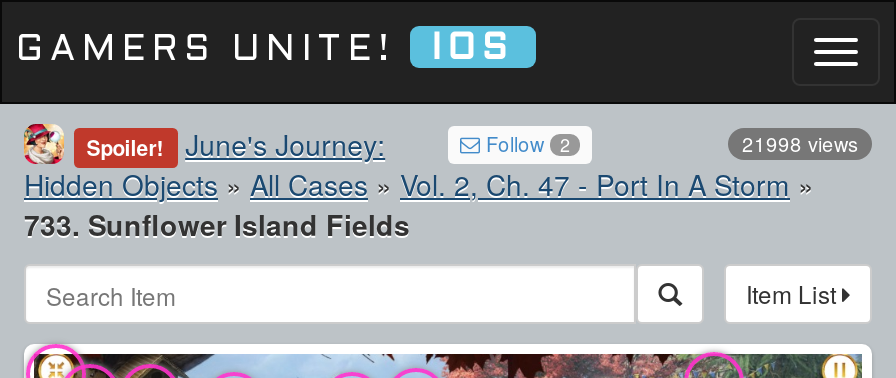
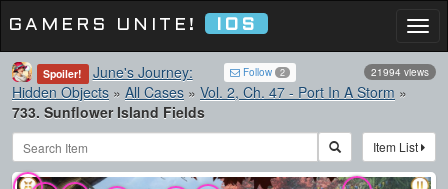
- 21998 views
+ 21994 views
